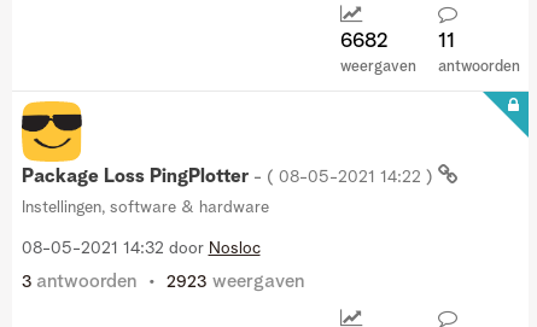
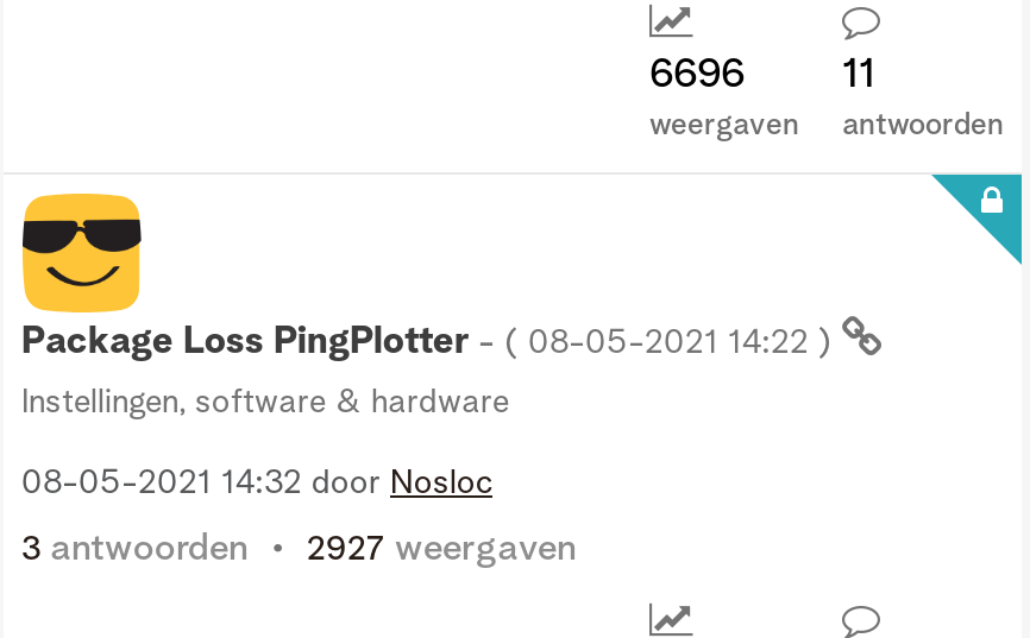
- 6682
+ 6696

- 3 antwoorden 2923 weergaven
+ 3 antwoorden 2927 weergaven
